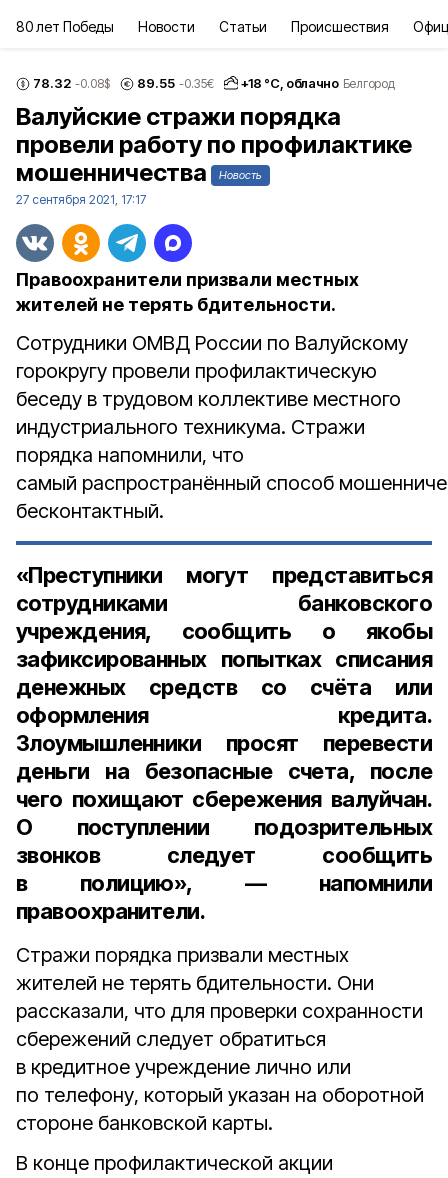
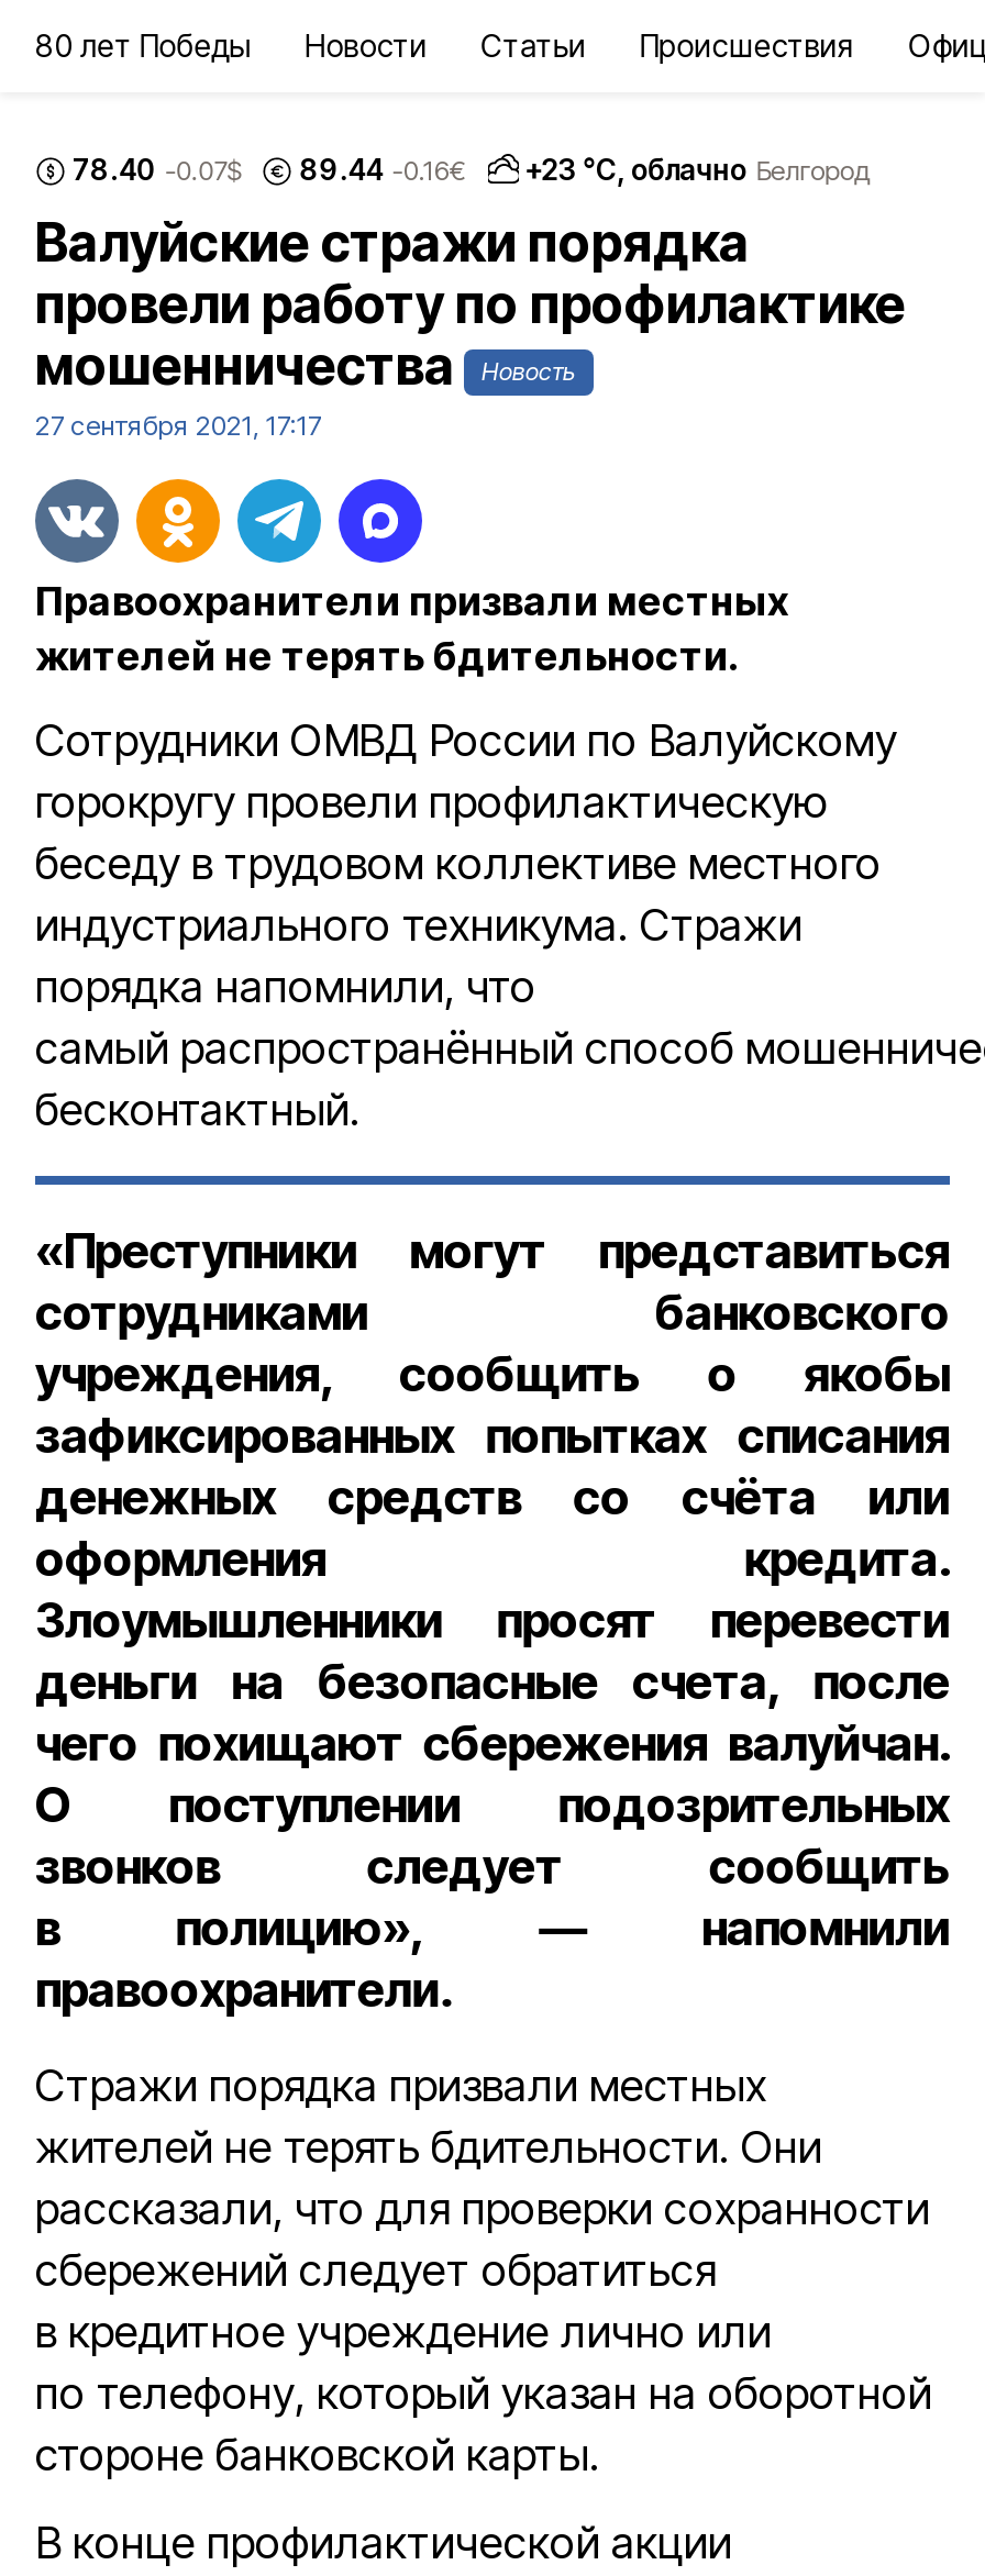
- 78.32 -0.08$
+ 78.40 -0.07$

- 89.55 -0.35€
+ 89.44 -0.16€

- +18 °С, облачно Белгород
+ +23 °С, облачно Белгород
